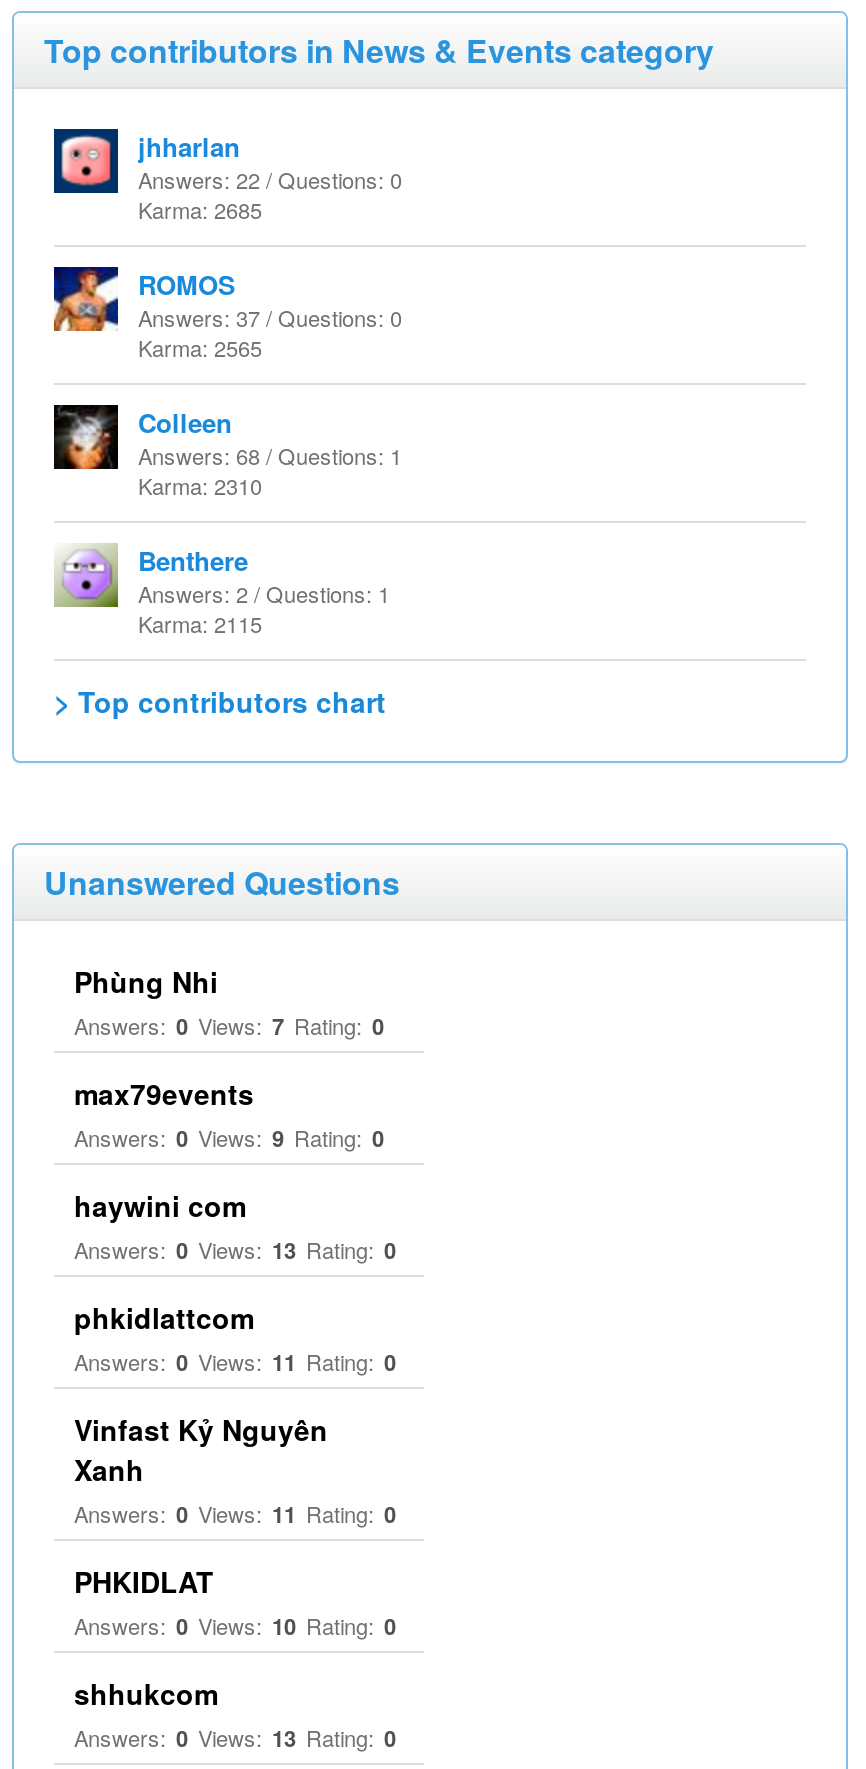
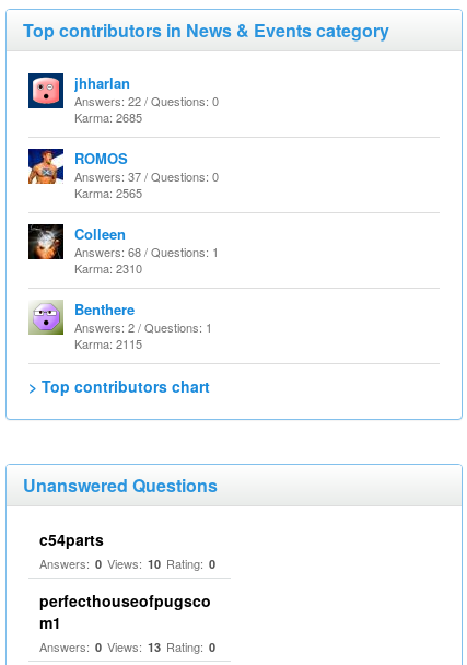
- Phùng Nhi
- Answers: 0 Views: 7 Rating: 0
- max79events
- Answers: 0 Views: 9 Rating: 0
- haywini com
- Answers: 0 Views: 13 Rating: 0
- phkidlattcom
- Answers: 0 Views: 11 Rating: 0
- Vinfast Kỷ Nguyên
- Xanh
- Answers: 0 Views: 11 Rating: 0
- PHKIDLAT
+ c54parts

moved up: Answers: 0 Views: 10 Rating: 0

- shhukcom
+ perfecthouseofpugsco
+ m1
